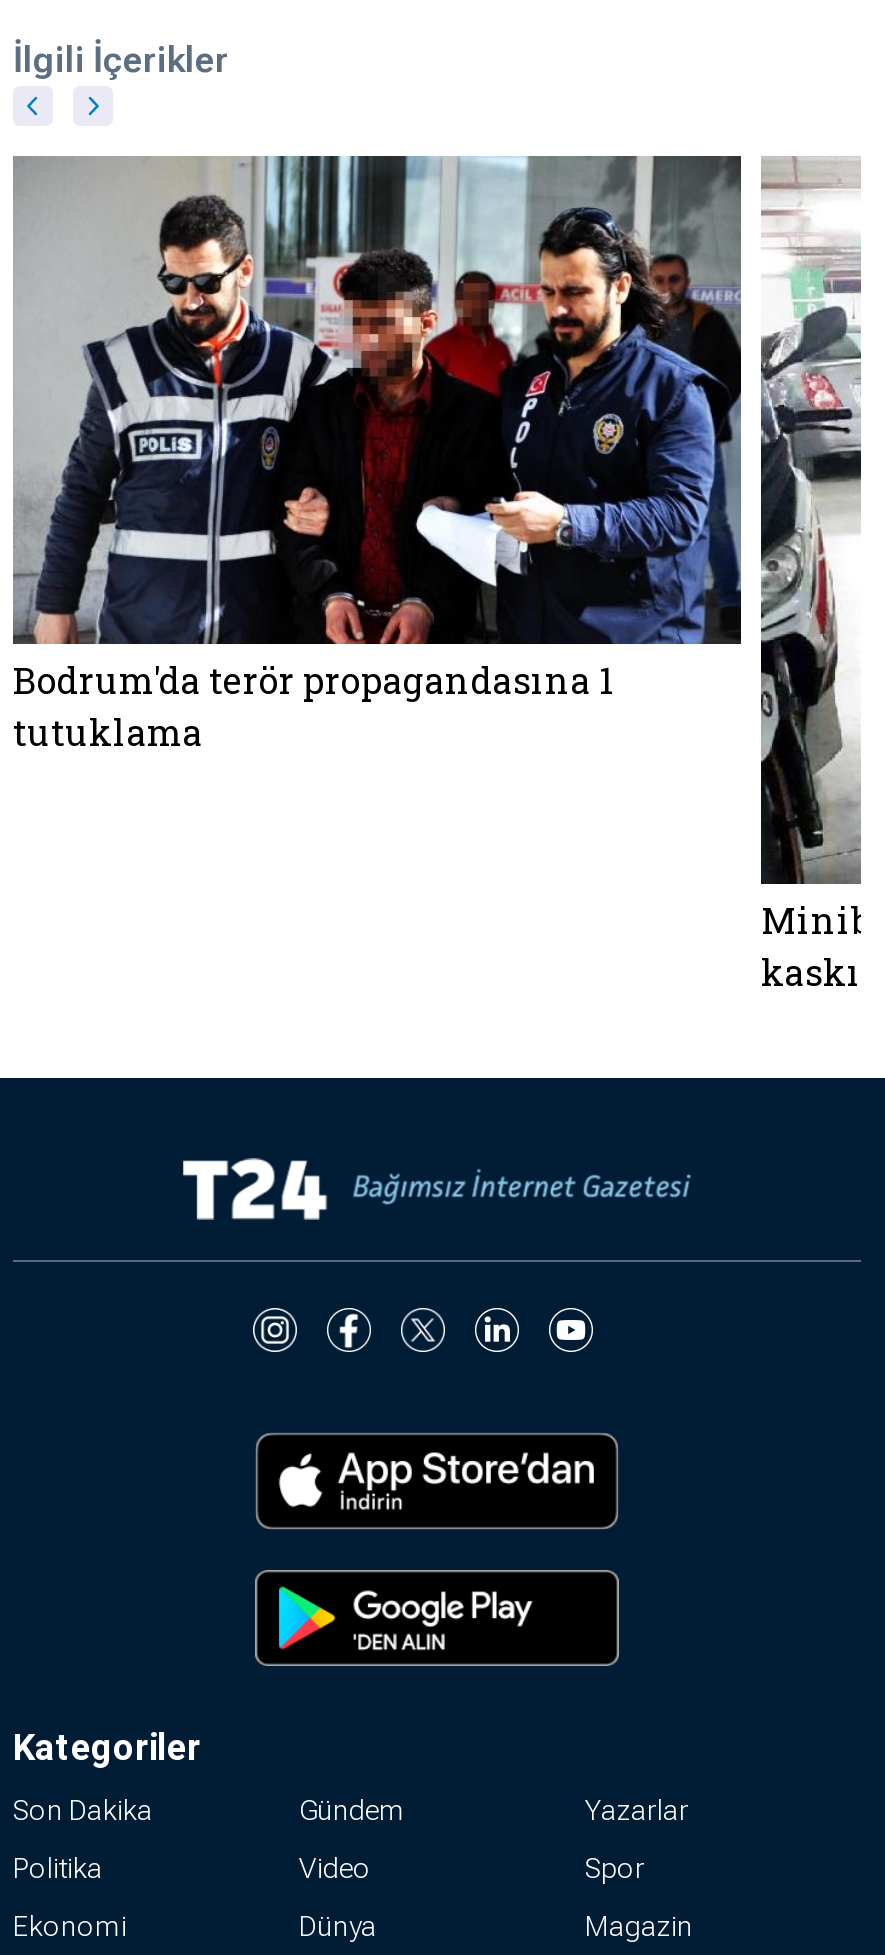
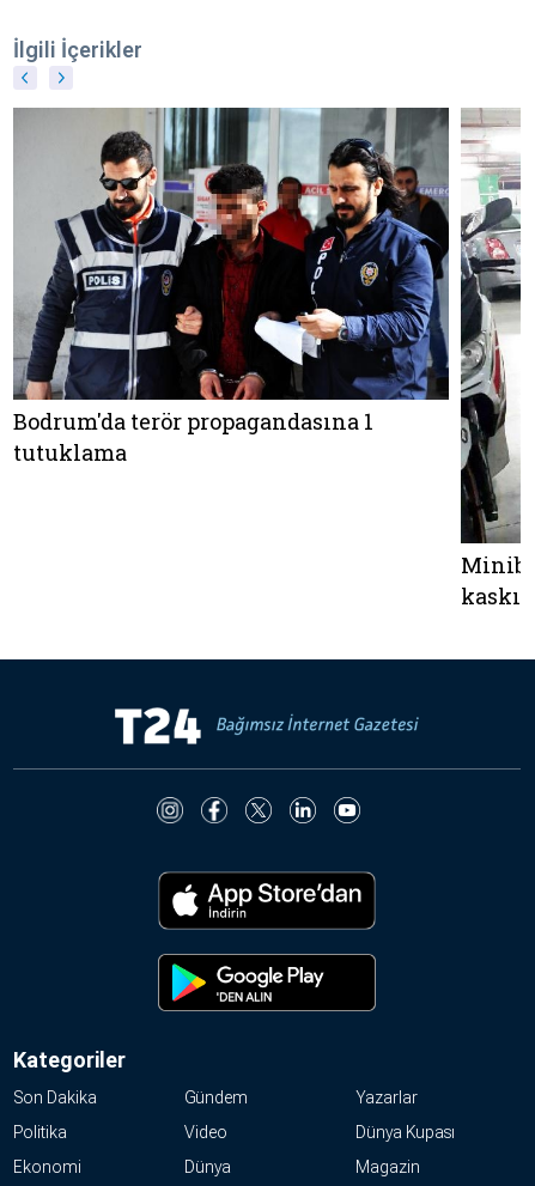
- Spor
+ Dünya Kupası
